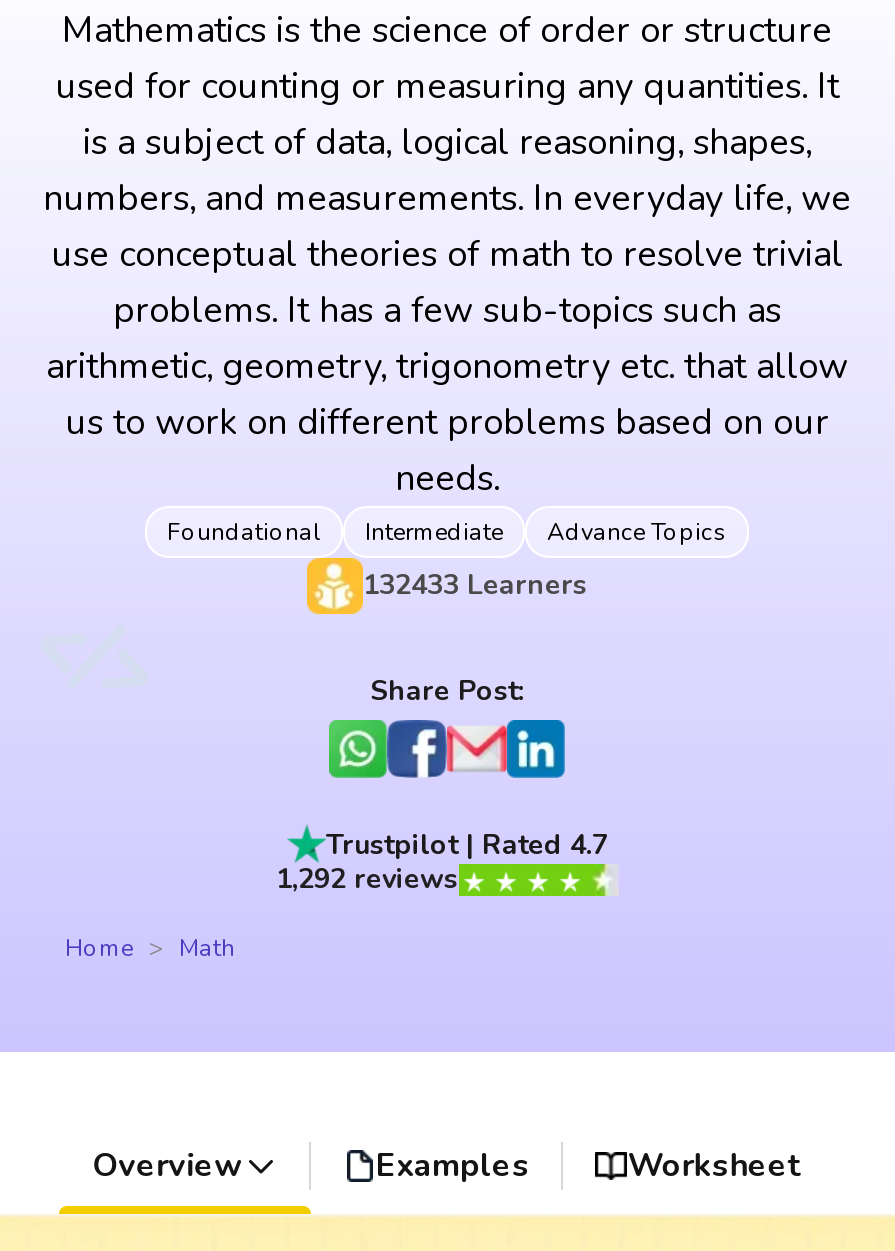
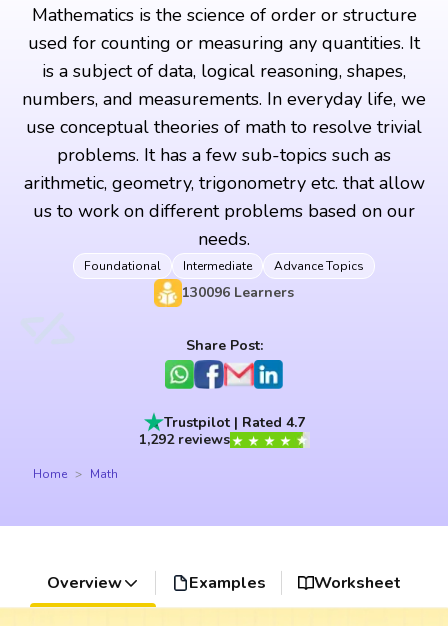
- 132433 Learners
+ 130096 Learners
